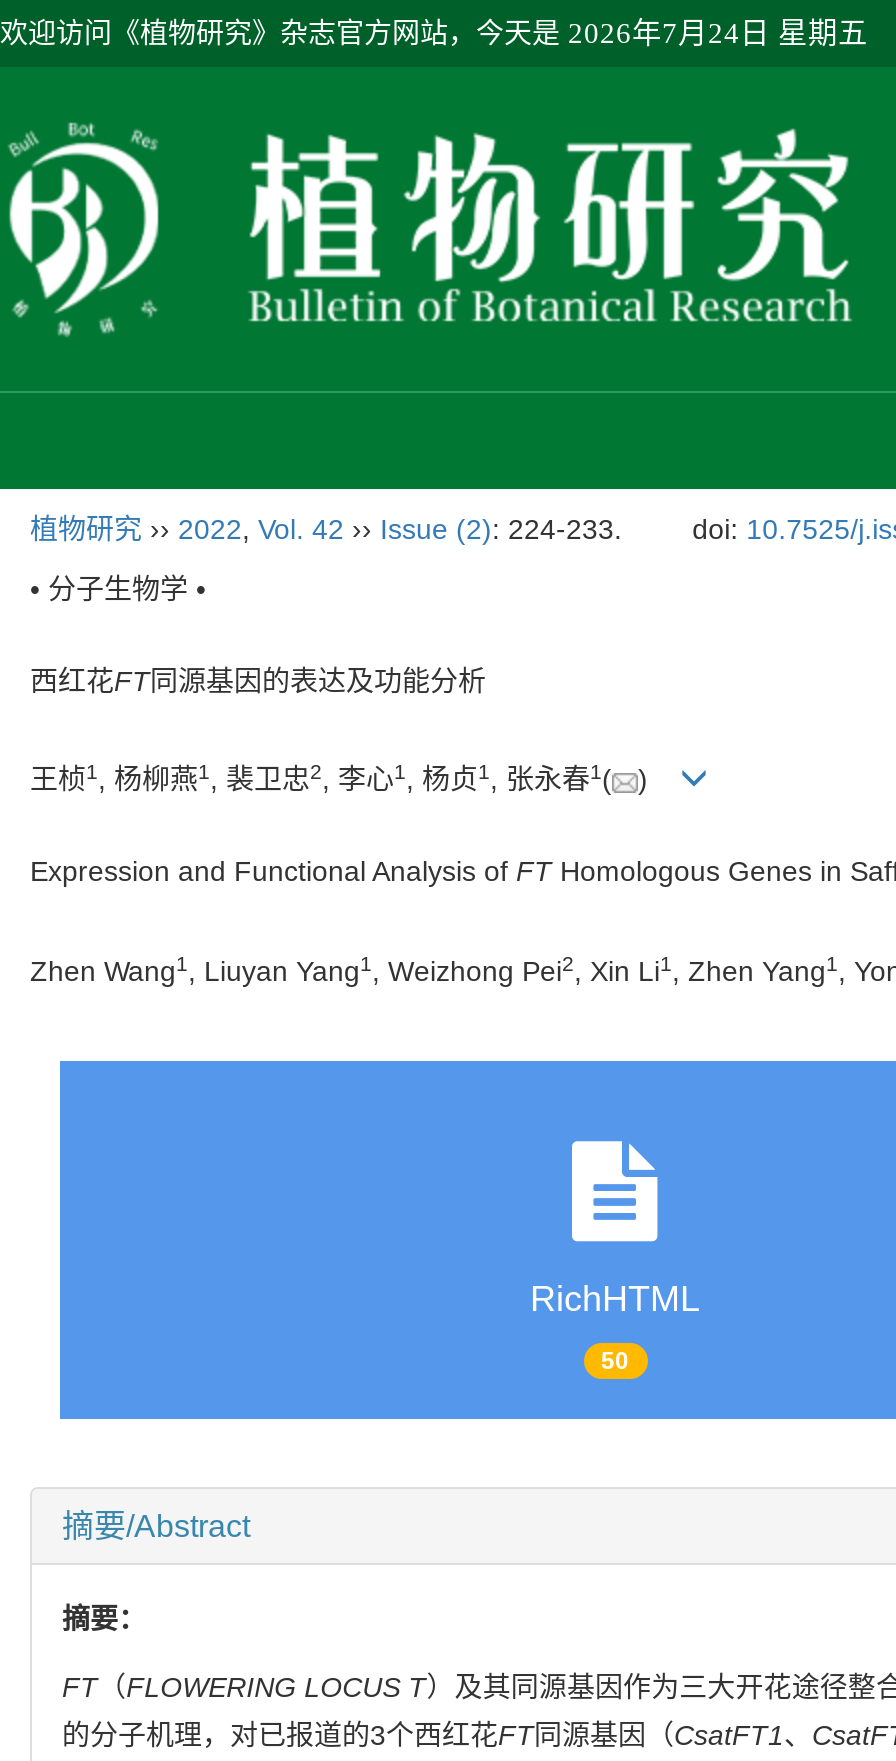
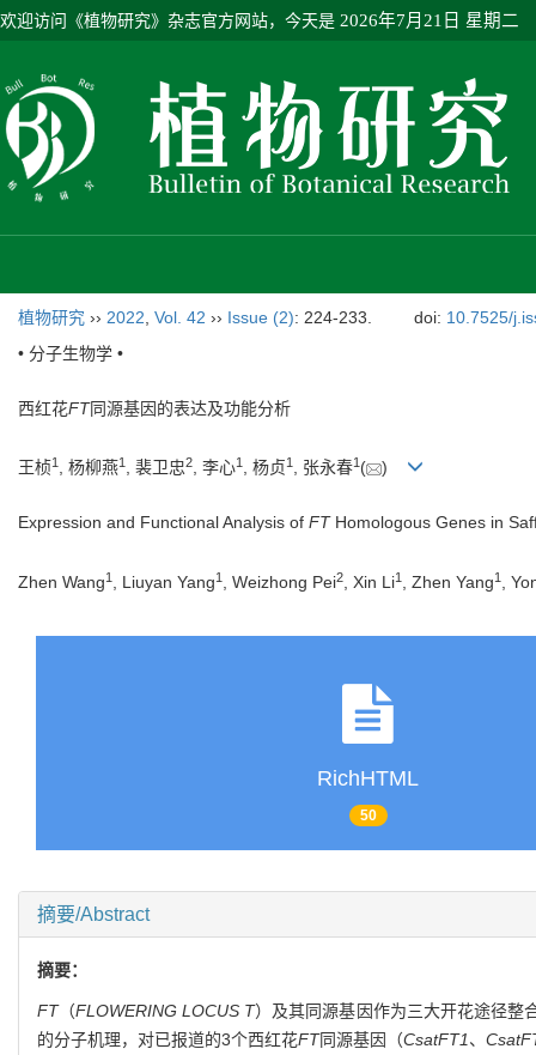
- 欢迎访问《植物研究》杂志官方网站，今天是2026年7月24日 星期五
+ 欢迎访问《植物研究》杂志官方网站，今天是2026年7月21日 星期二
